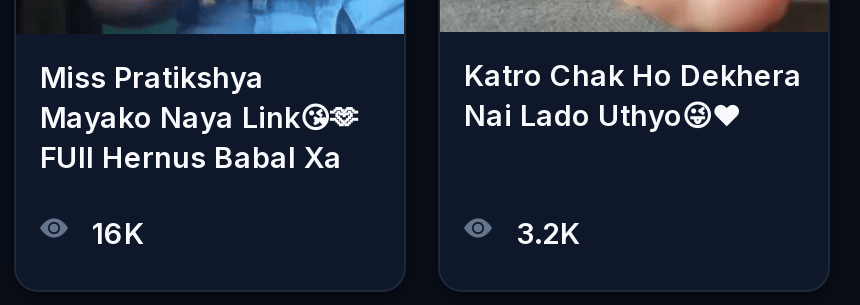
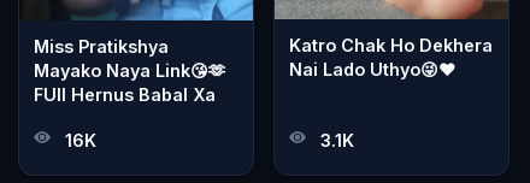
- 3.2K
+ 3.1K
